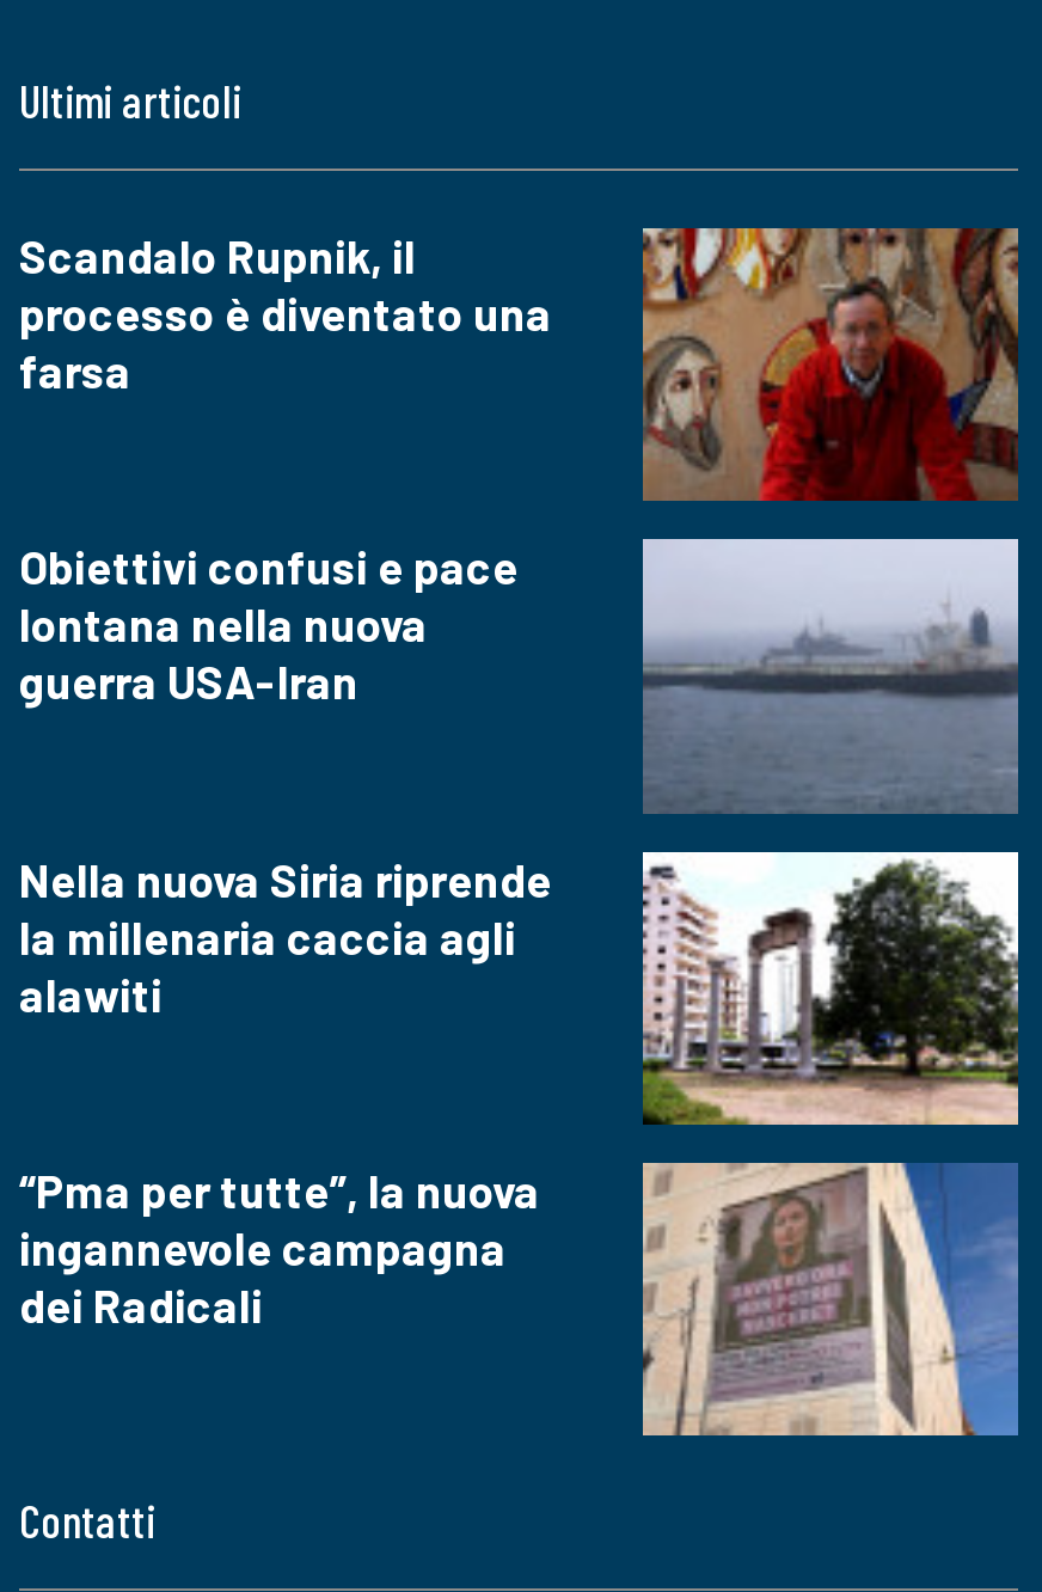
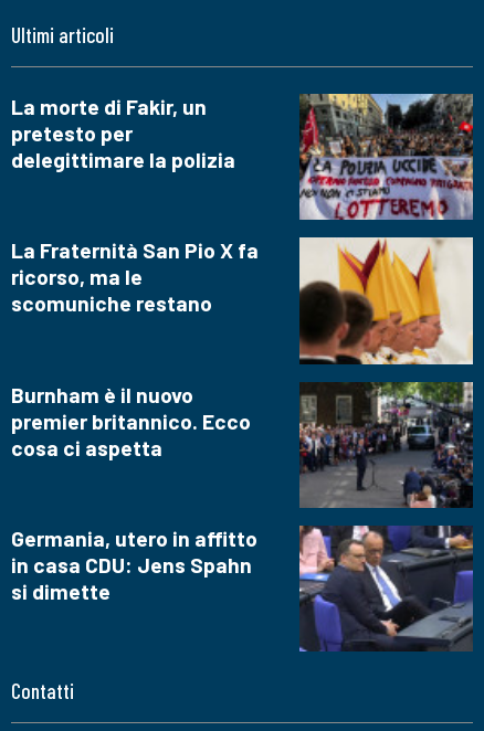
- Scandalo Rupnik, il
- processo è diventato una
- farsa
+ La morte di Fakir, un
+ pretesto per
+ delegittimare la polizia

- [image]
+ [image]

- Obiettivi confusi e pace
- lontana nella nuova
- guerra USA-Iran
+ La Fraternità San Pio X fa
+ ricorso, ma le
+ scomuniche restano

- [image]
+ [image]

- Nella nuova Siria riprende
- la millenaria caccia agli
- alawiti
+ Burnham è il nuovo
+ premier britannico. Ecco
+ cosa ci aspetta

- [image]
+ [image]

- “Pma per tutte”, la nuova
- ingannevole campagna
- dei Radicali
+ Germania, utero in affitto
+ in casa CDU: Jens Spahn
+ si dimette

- [image]
+ [image]
